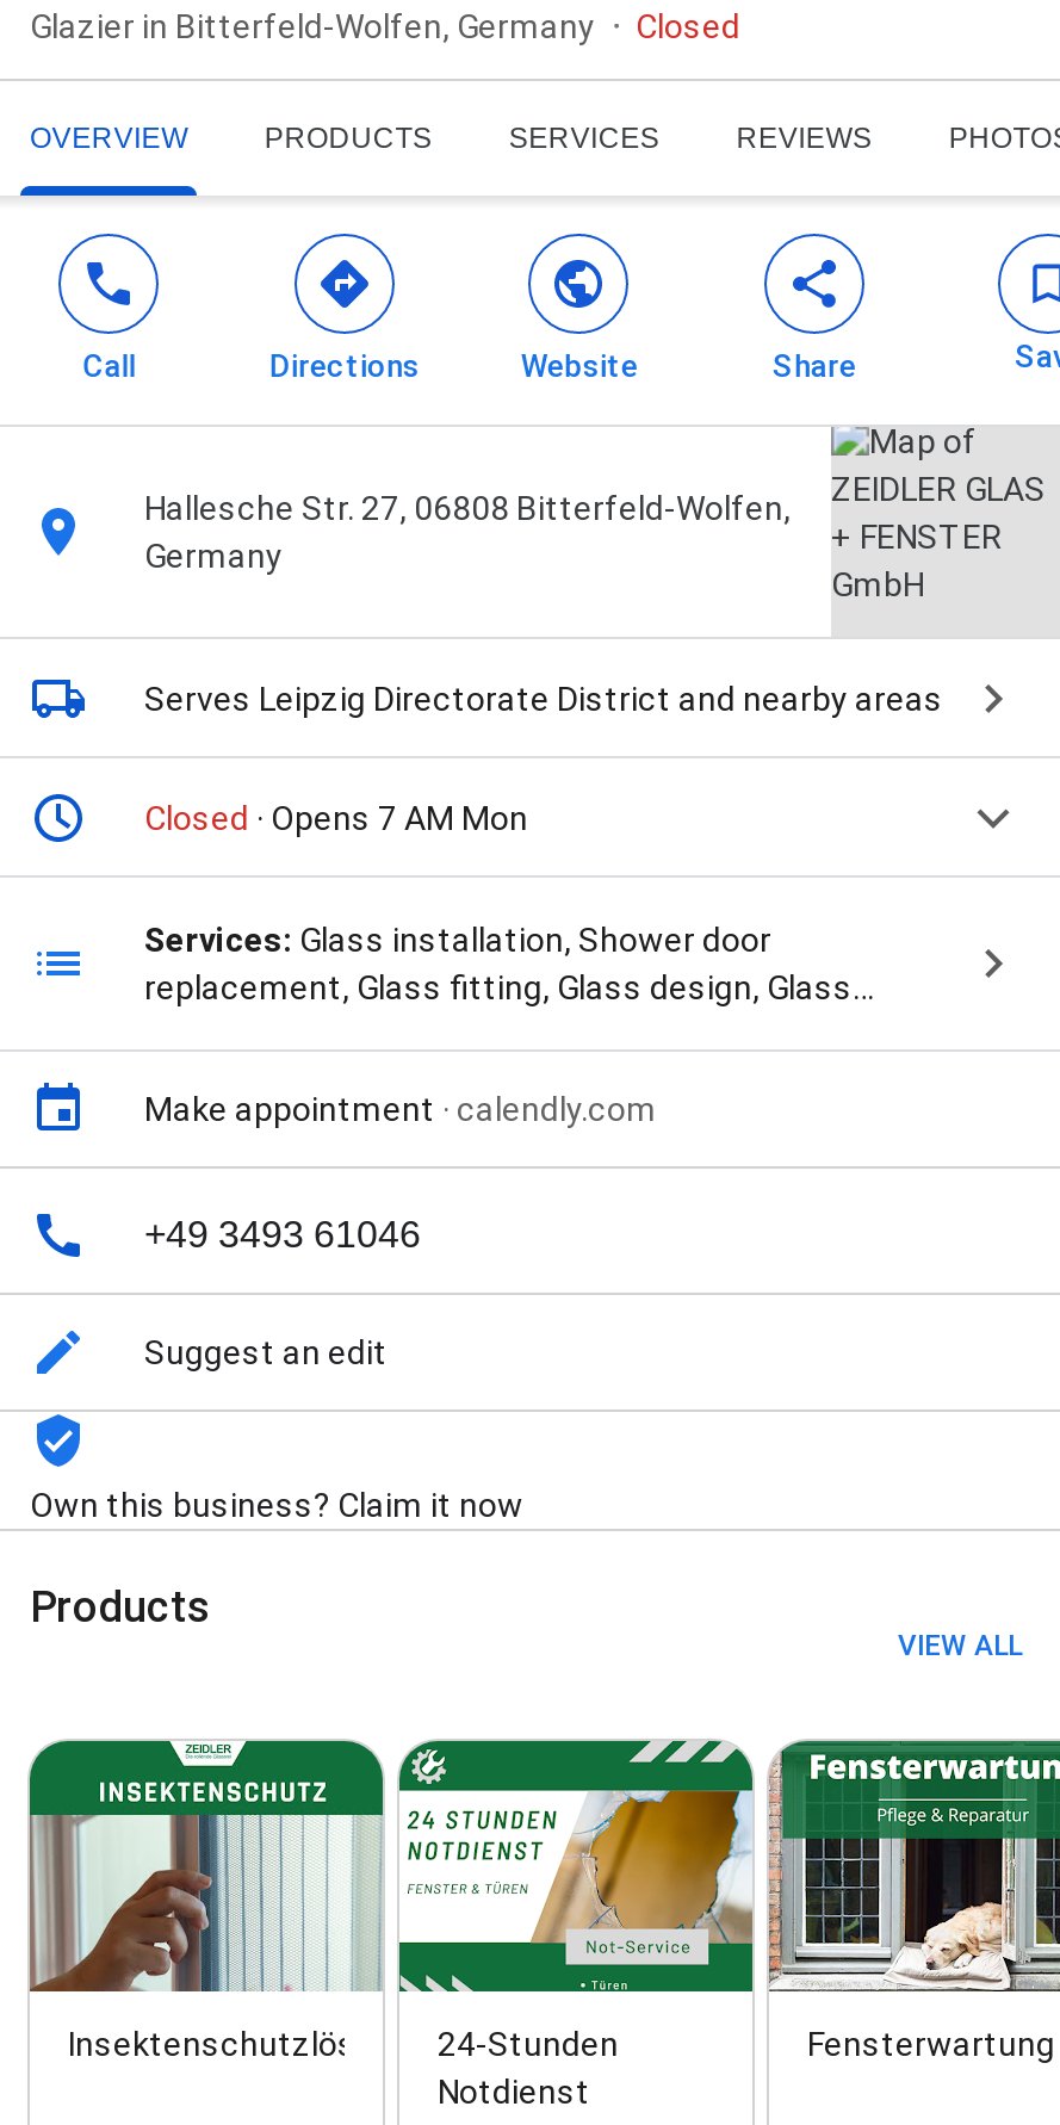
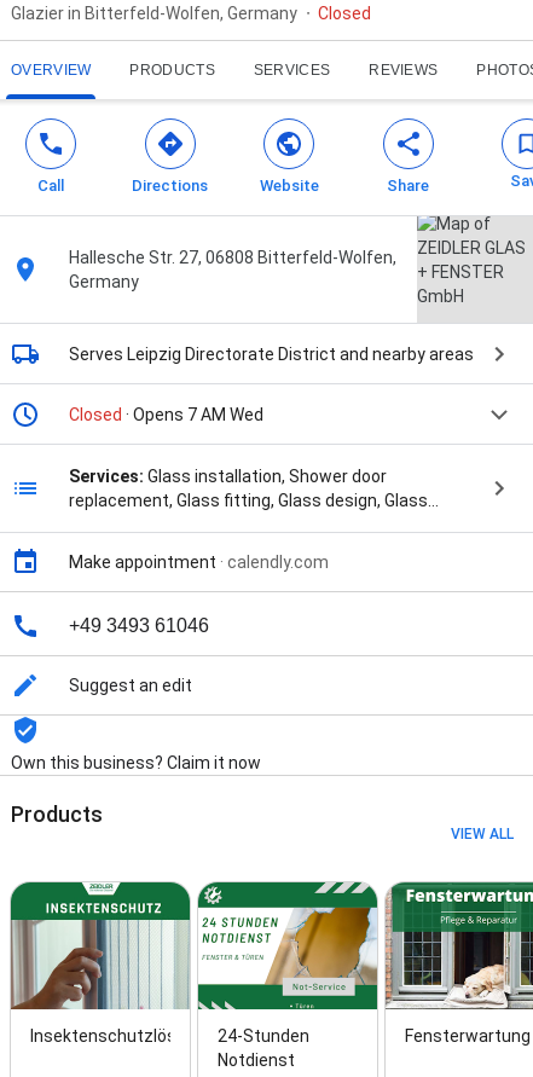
- Closed · Opens 7 AM Mon
+ Closed · Opens 7 AM Wed
